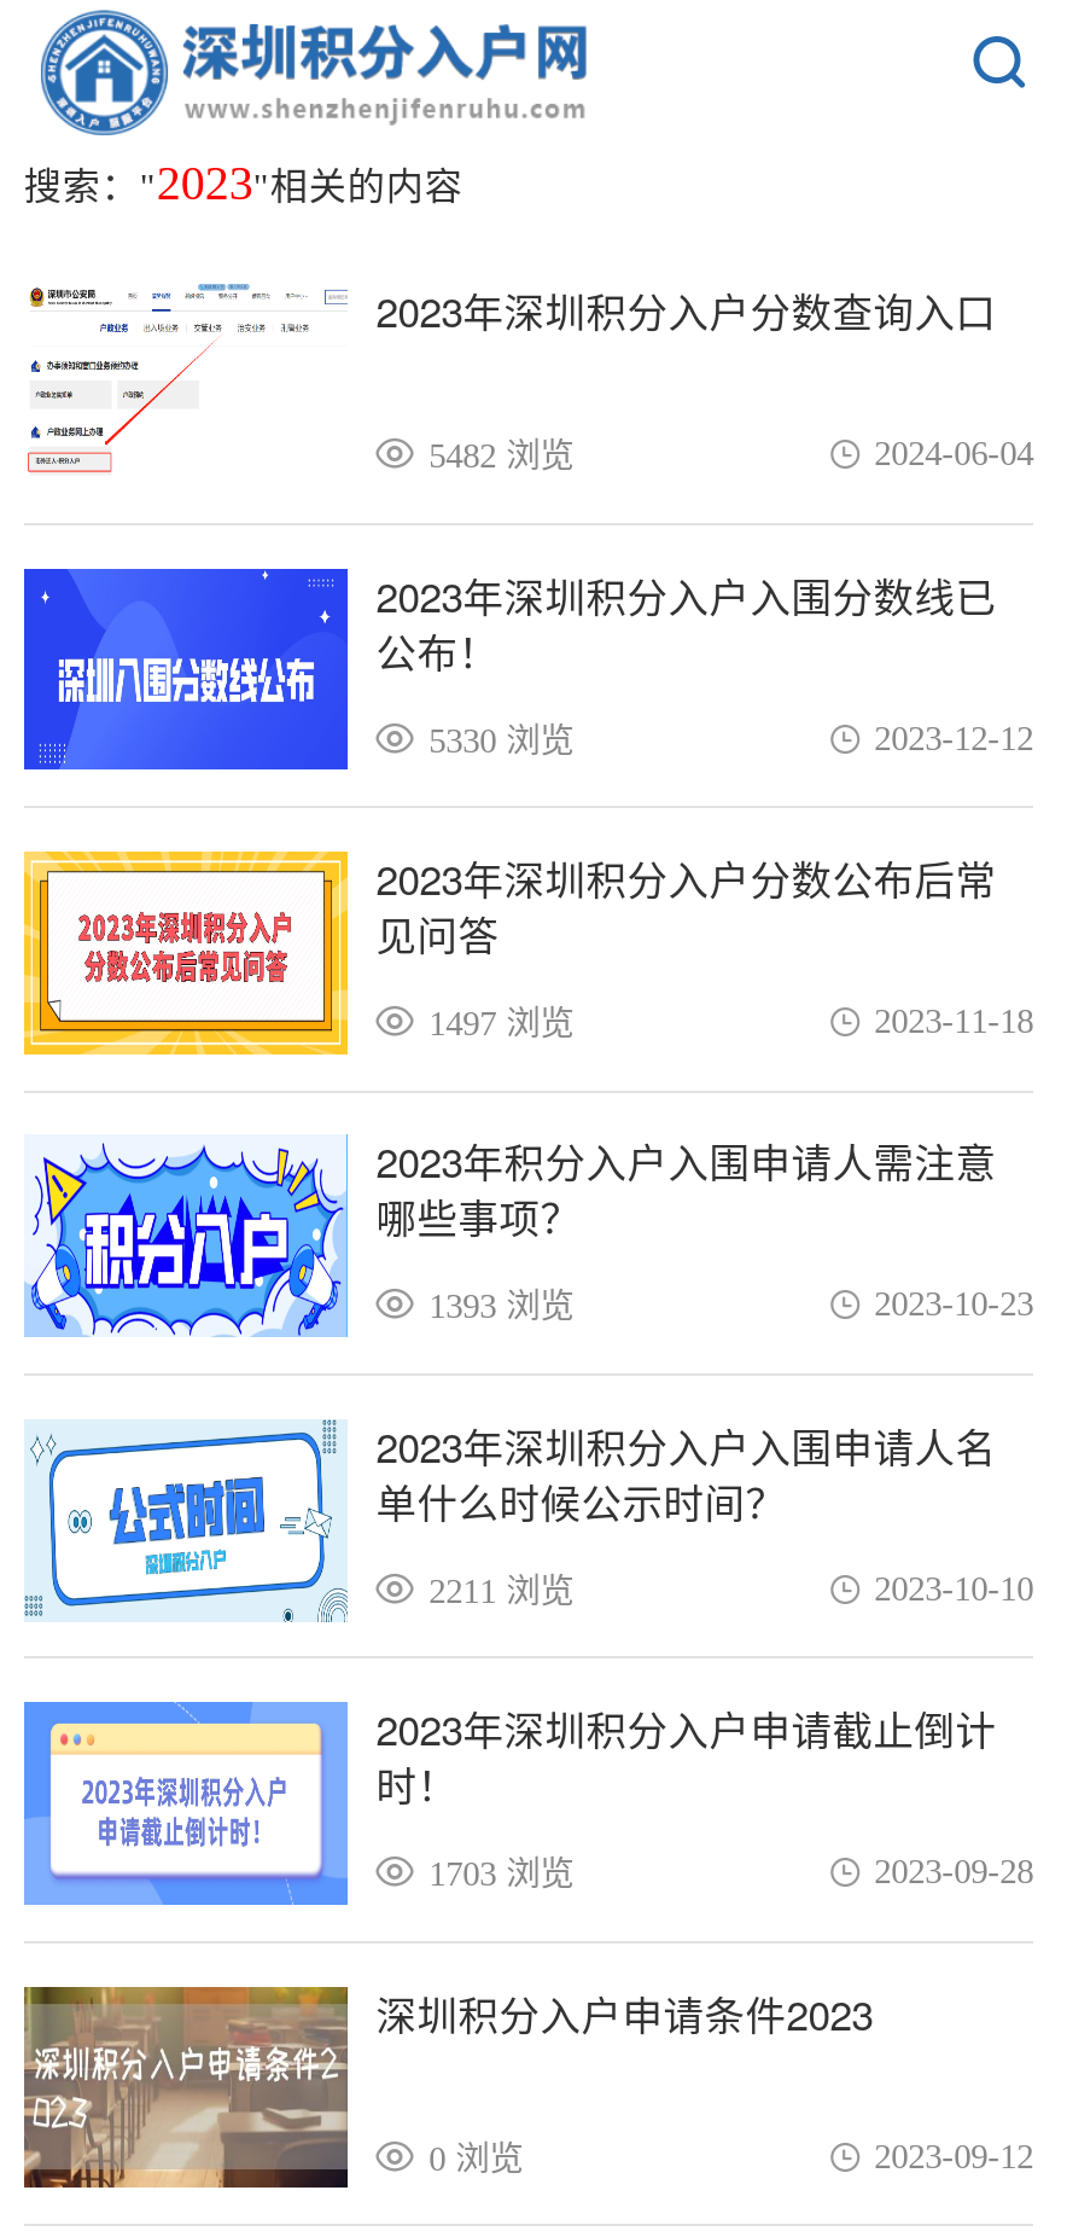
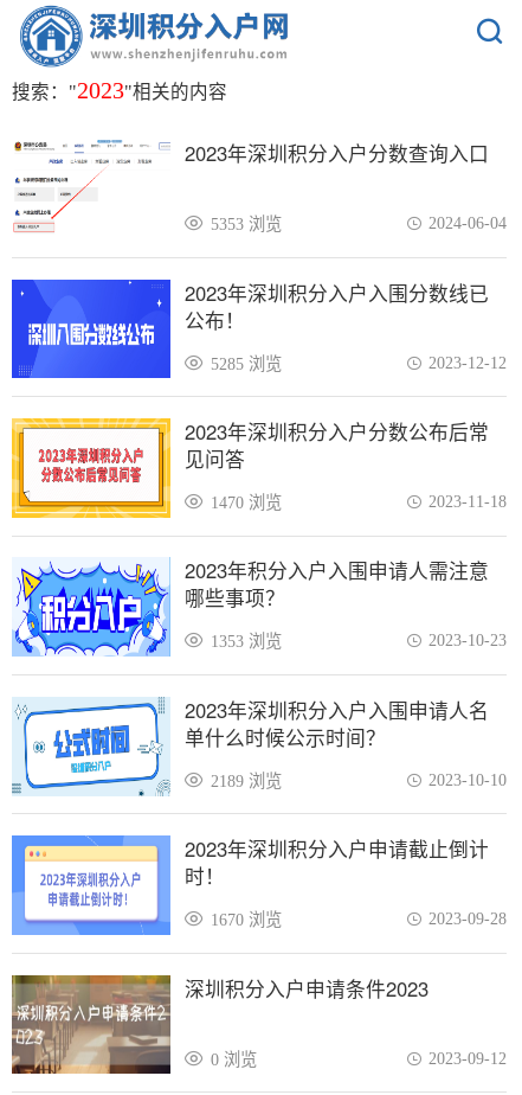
- 5482 浏览
+ 5353 浏览

- 5330 浏览
+ 5285 浏览

- 1497 浏览
+ 1470 浏览

- 1393 浏览
+ 1353 浏览

- 2211 浏览
+ 2189 浏览

- 1703 浏览
+ 1670 浏览
